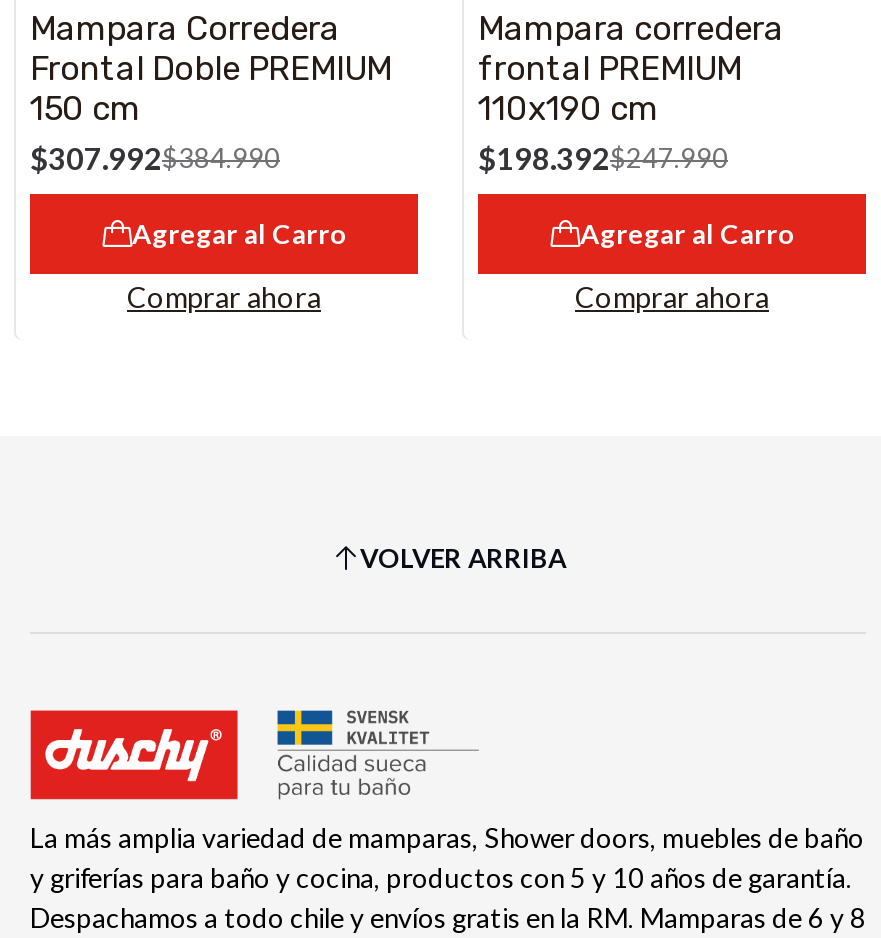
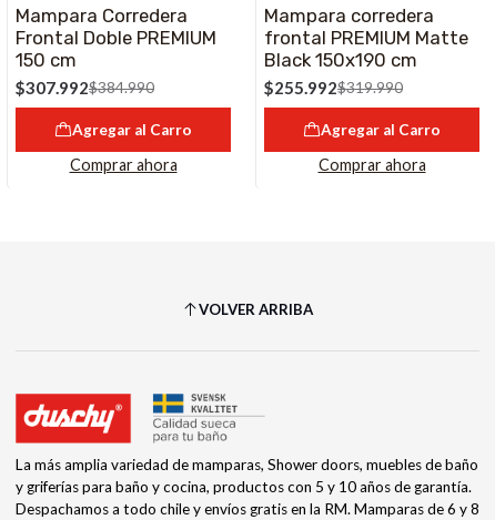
- frontal PREMIUM
- 110x190 cm
- $198.392$247.990
+ frontal PREMIUM Matte
+ Black 150x190 cm
+ $255.992$319.990
